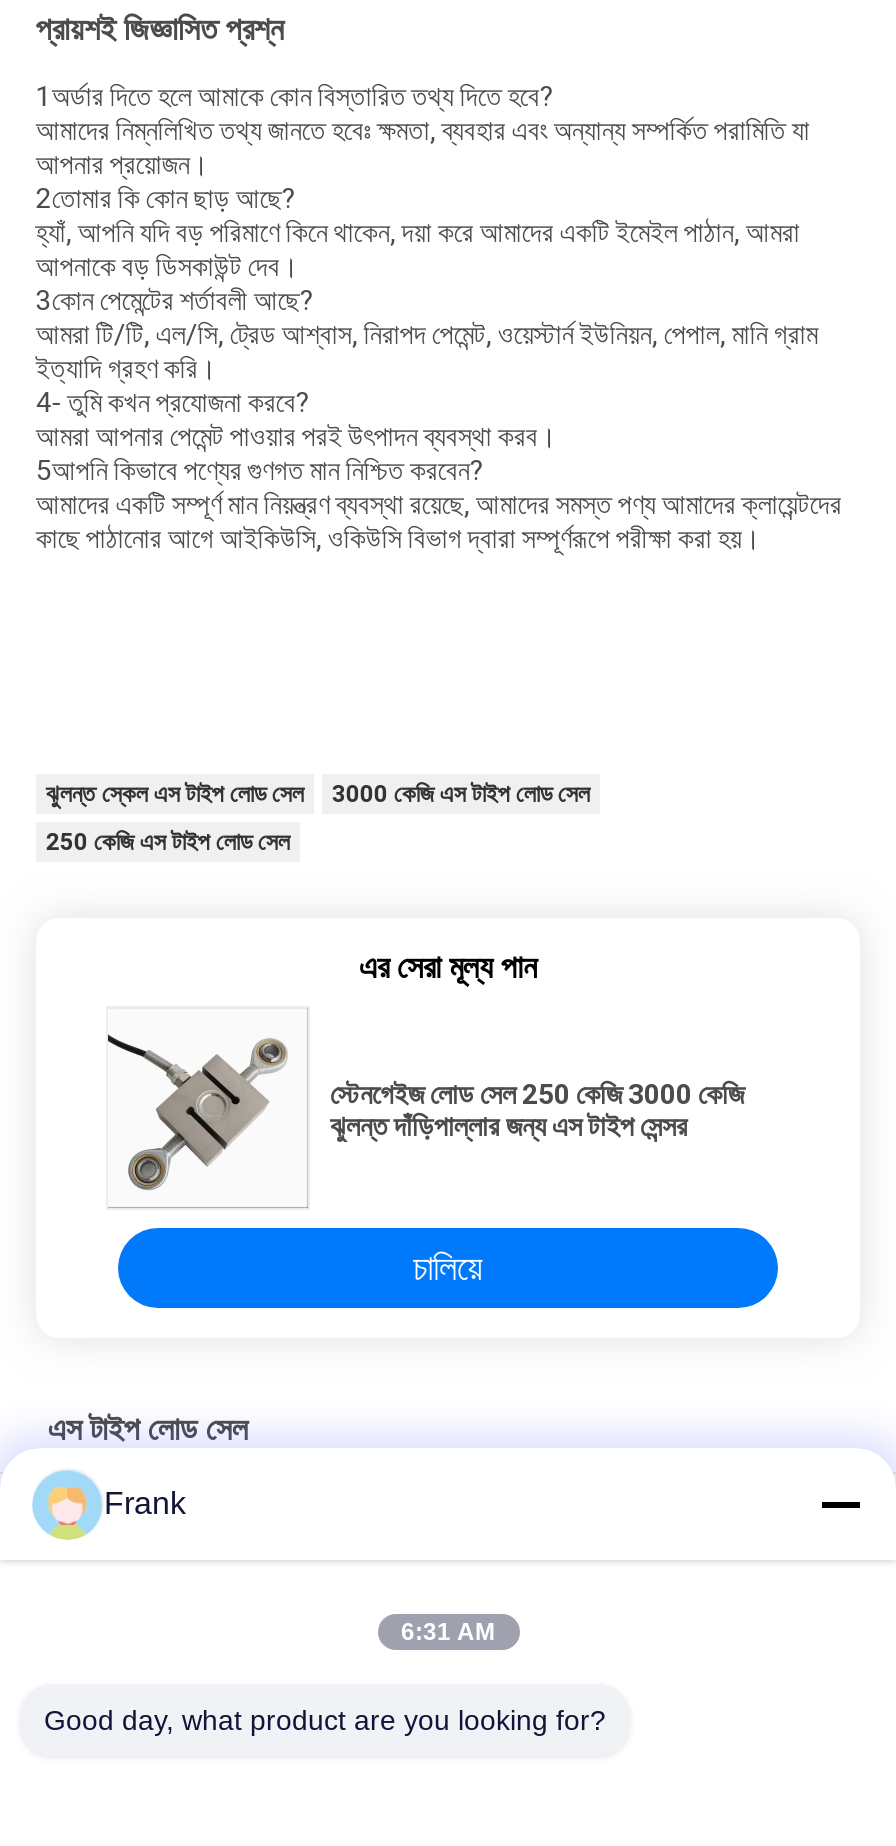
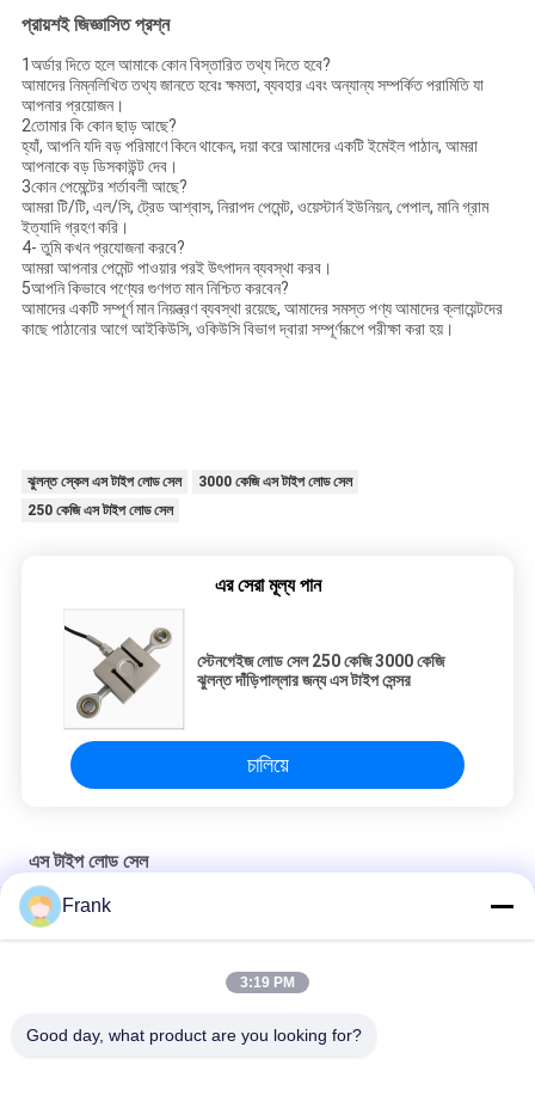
- 6:31 AM
+ 3:19 PM
